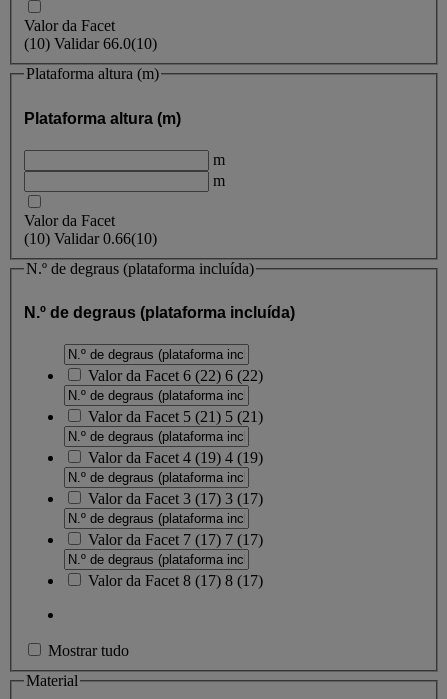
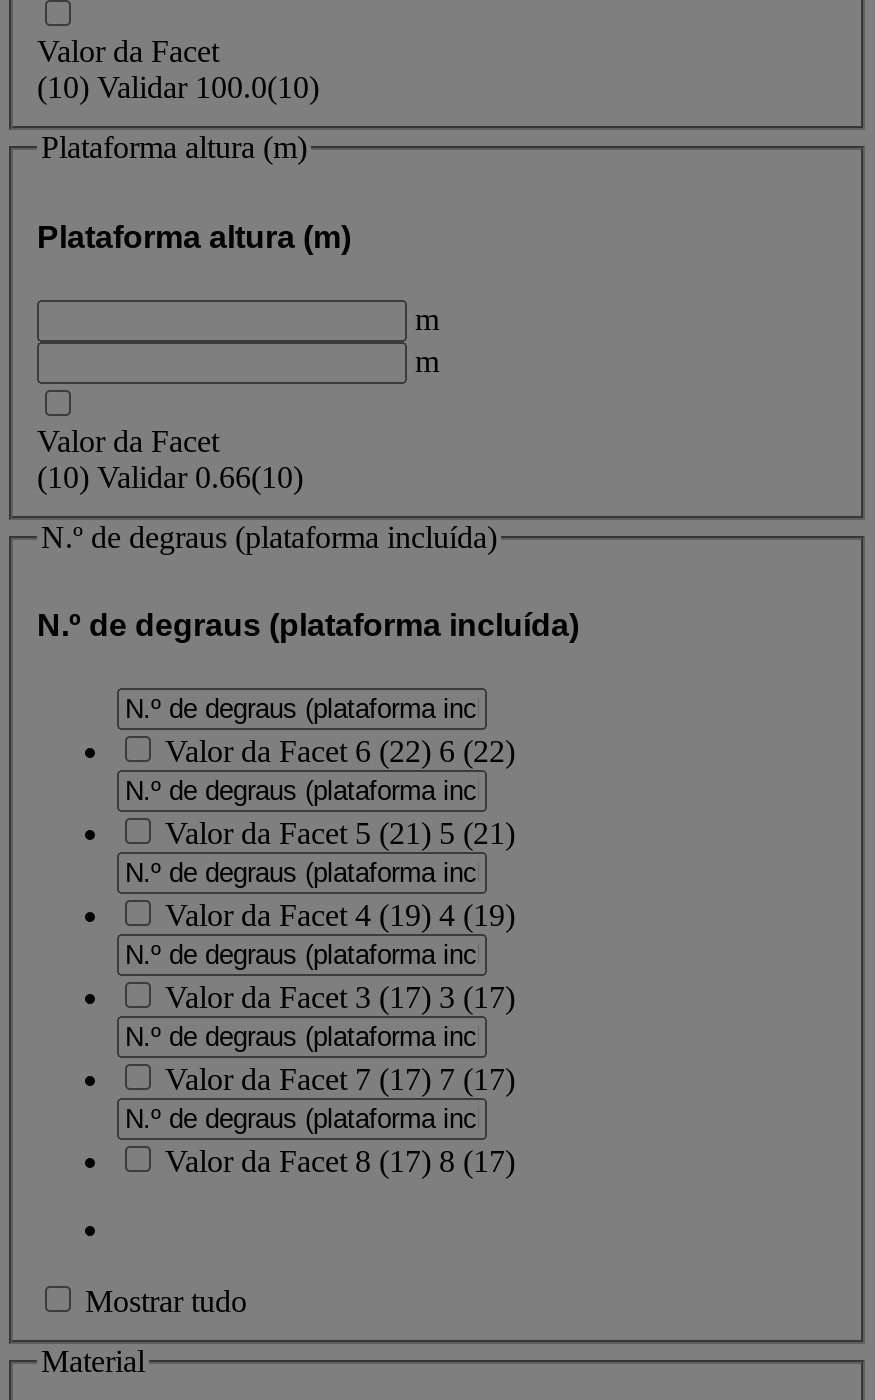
- (10) Validar 66.0(10)
+ (10) Validar 100.0(10)
